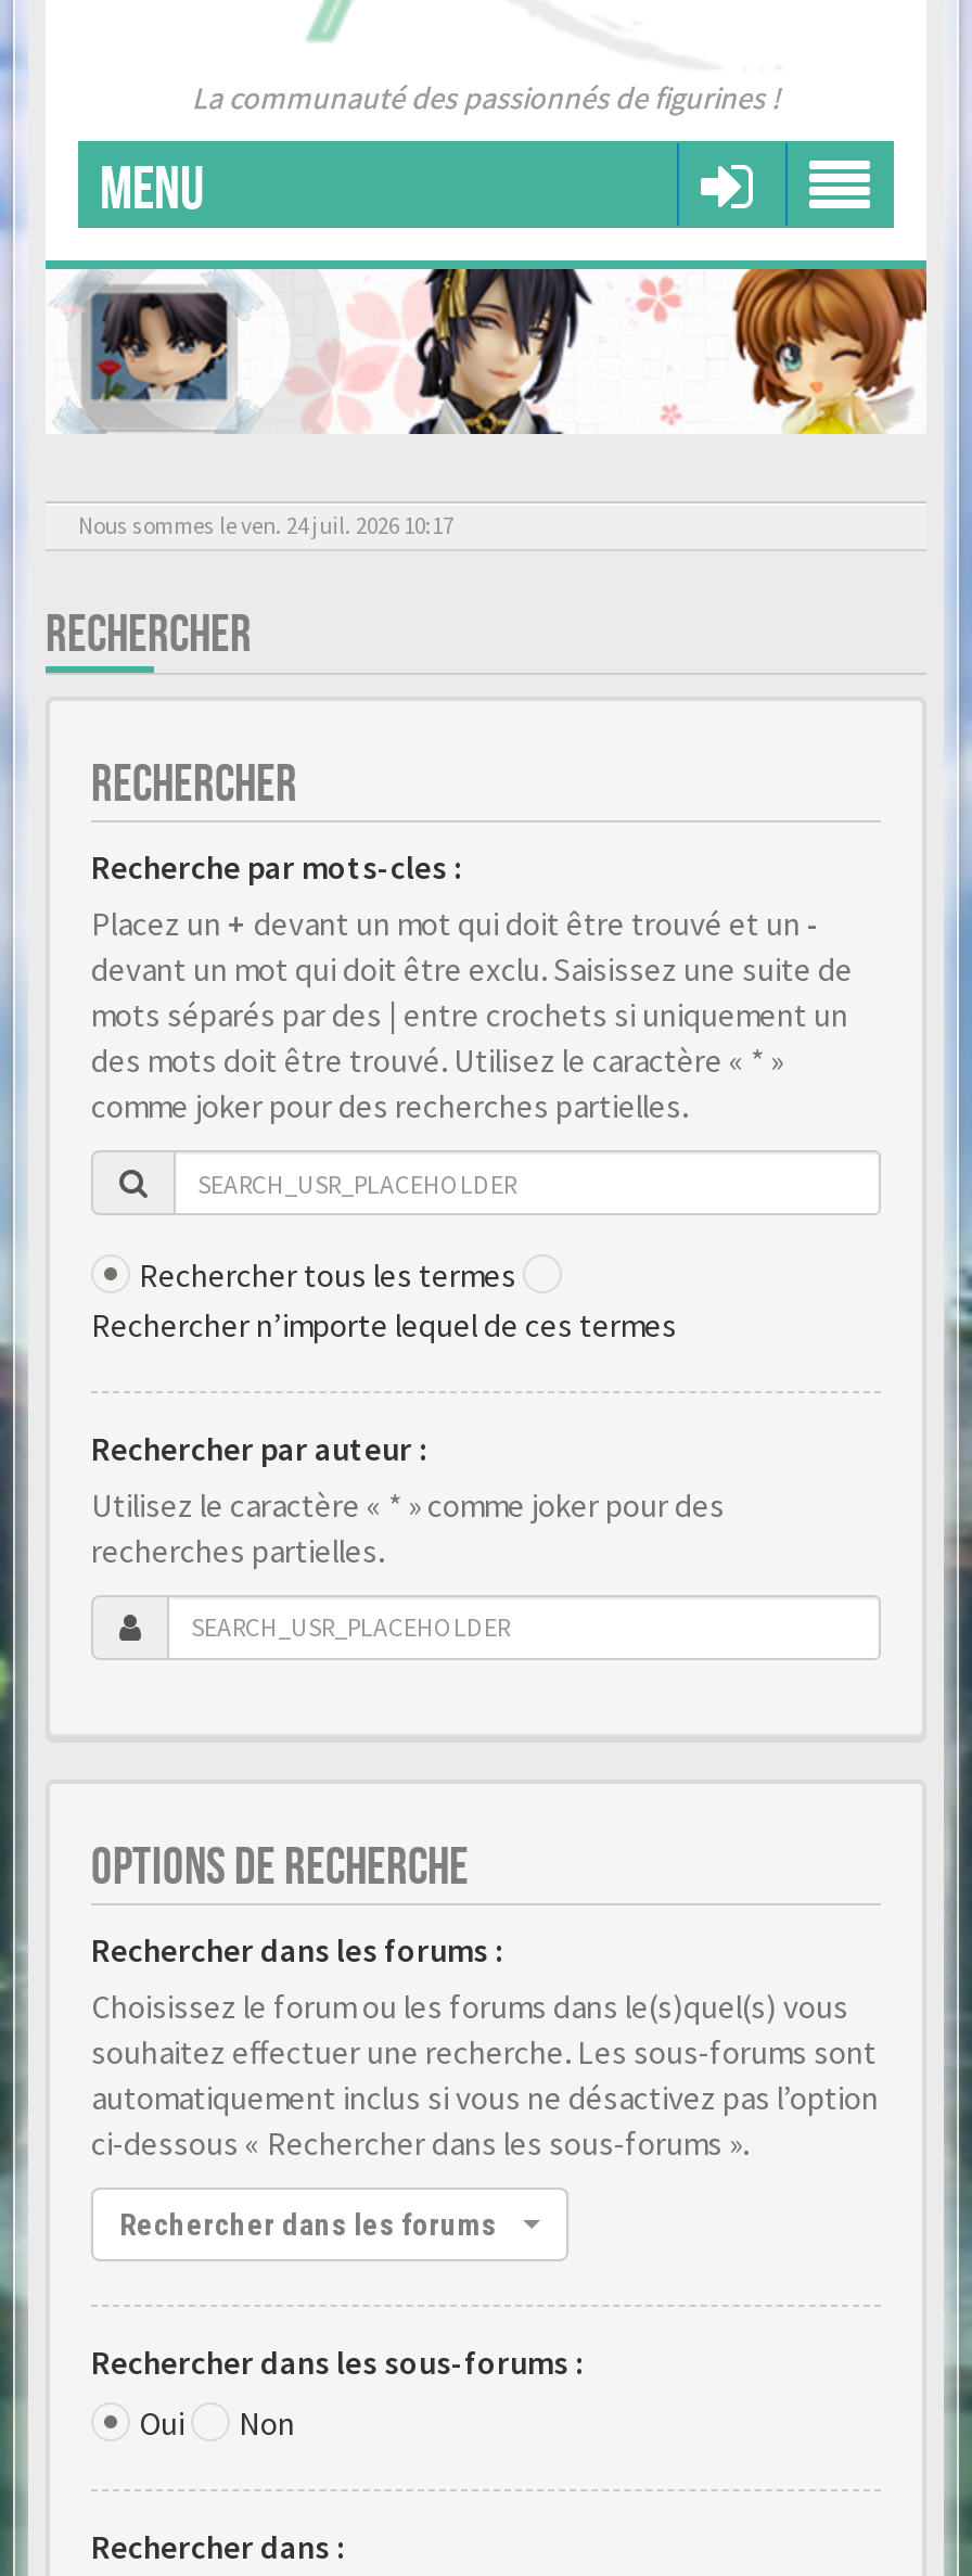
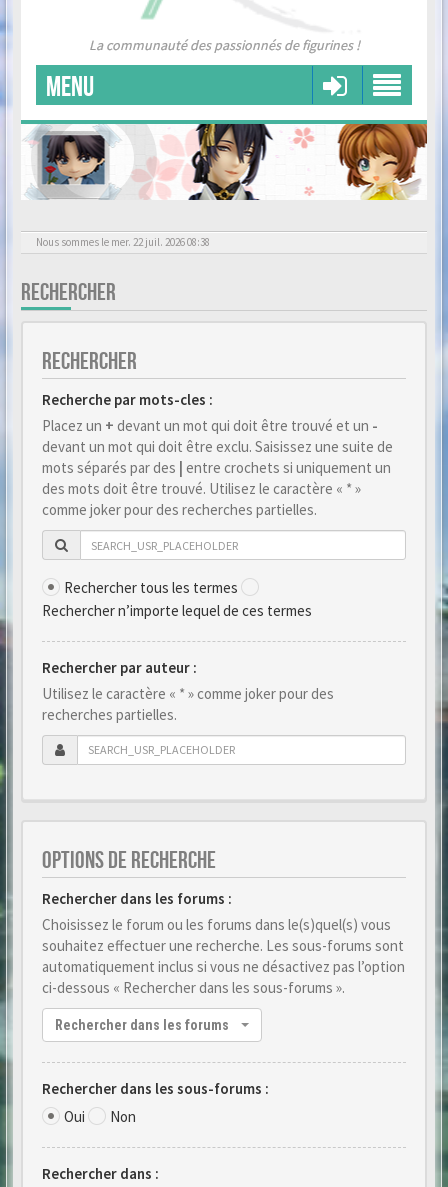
- Nous sommes le ven. 24 juil. 2026 10:17
+ Nous sommes le mer. 22 juil. 2026 08:38
